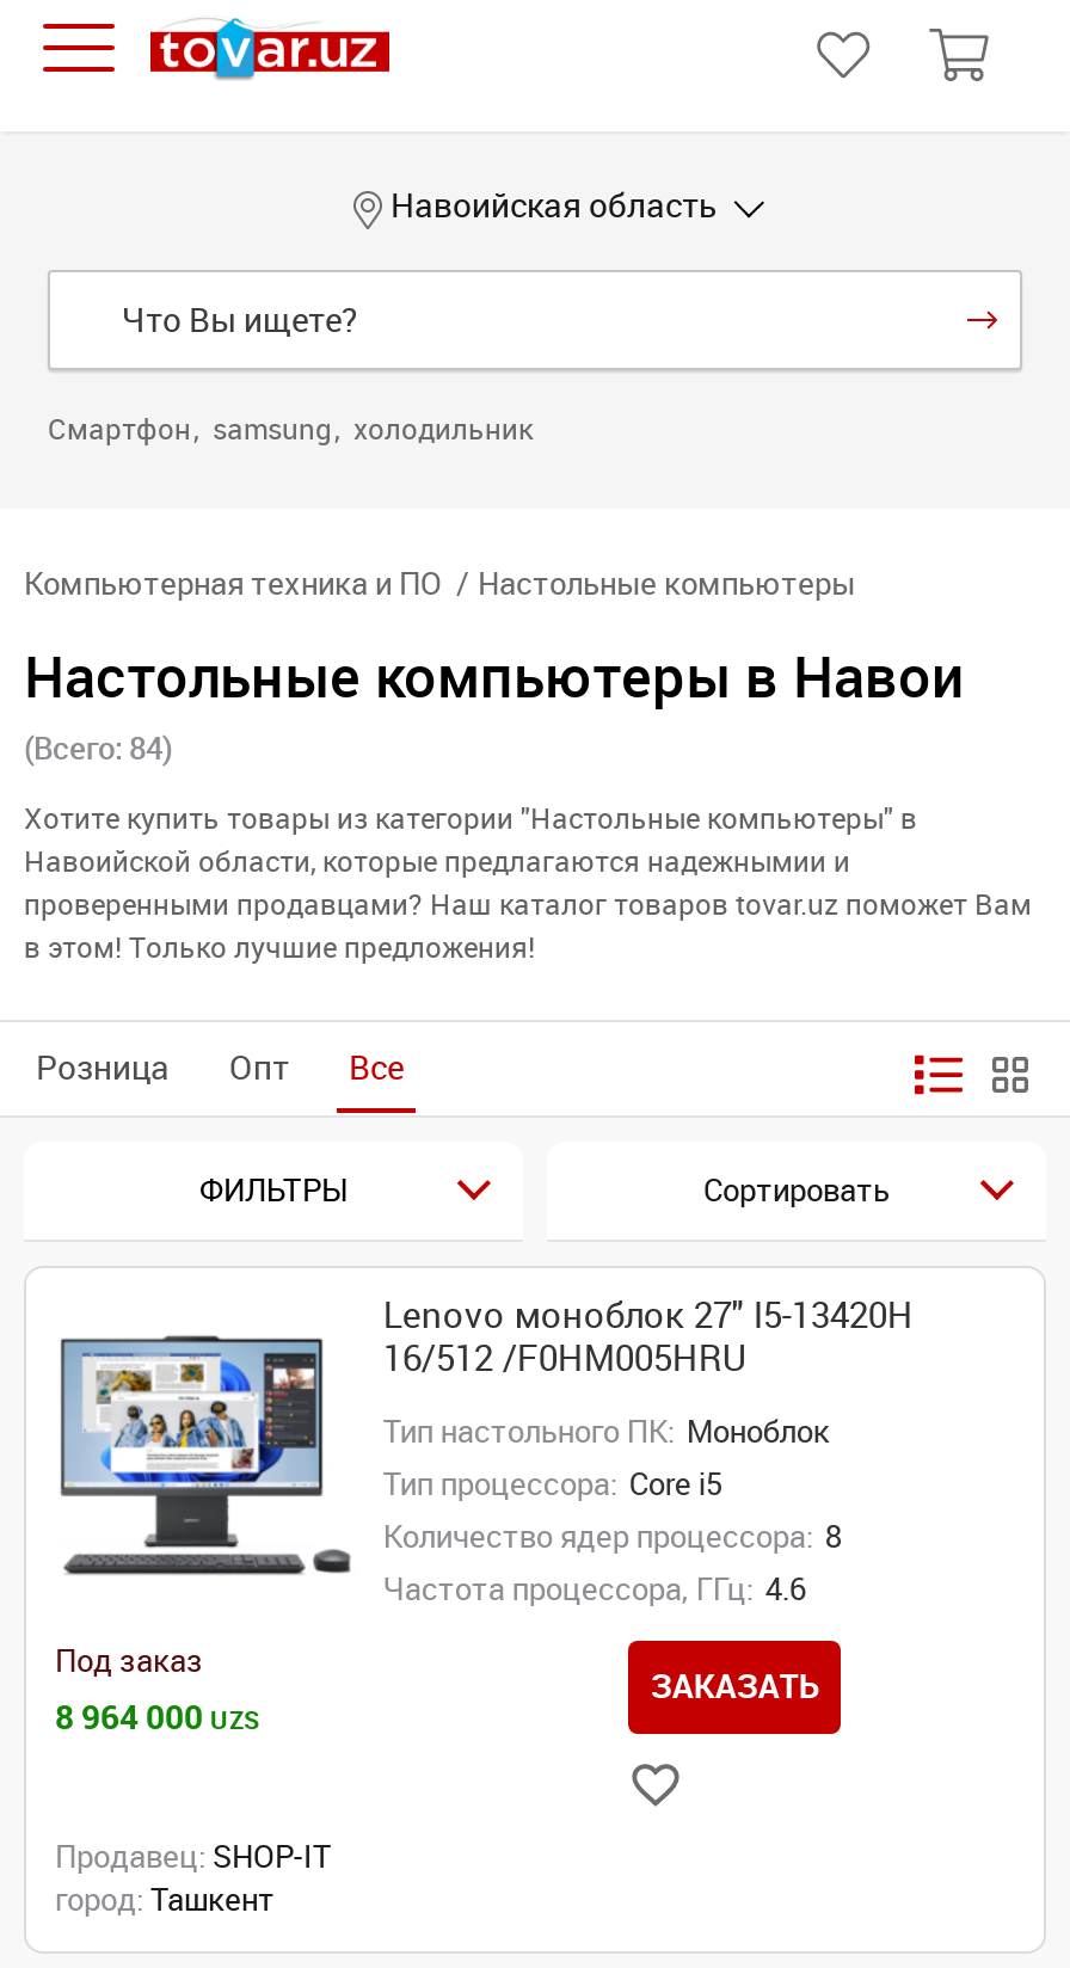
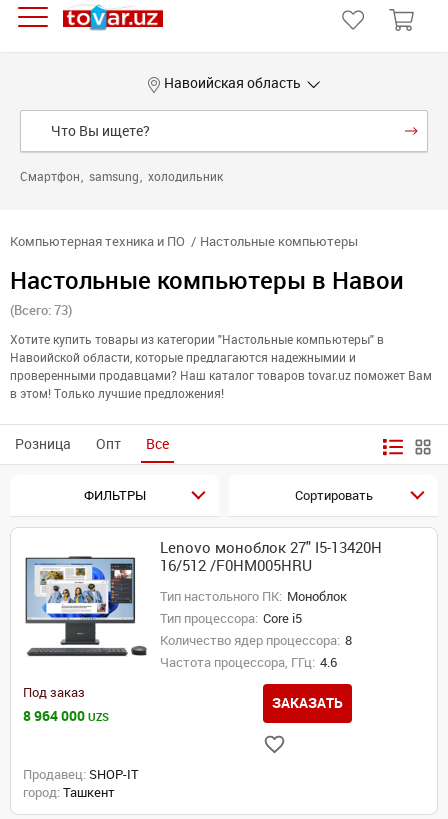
- (Всего: 84)
+ (Всего: 73)
